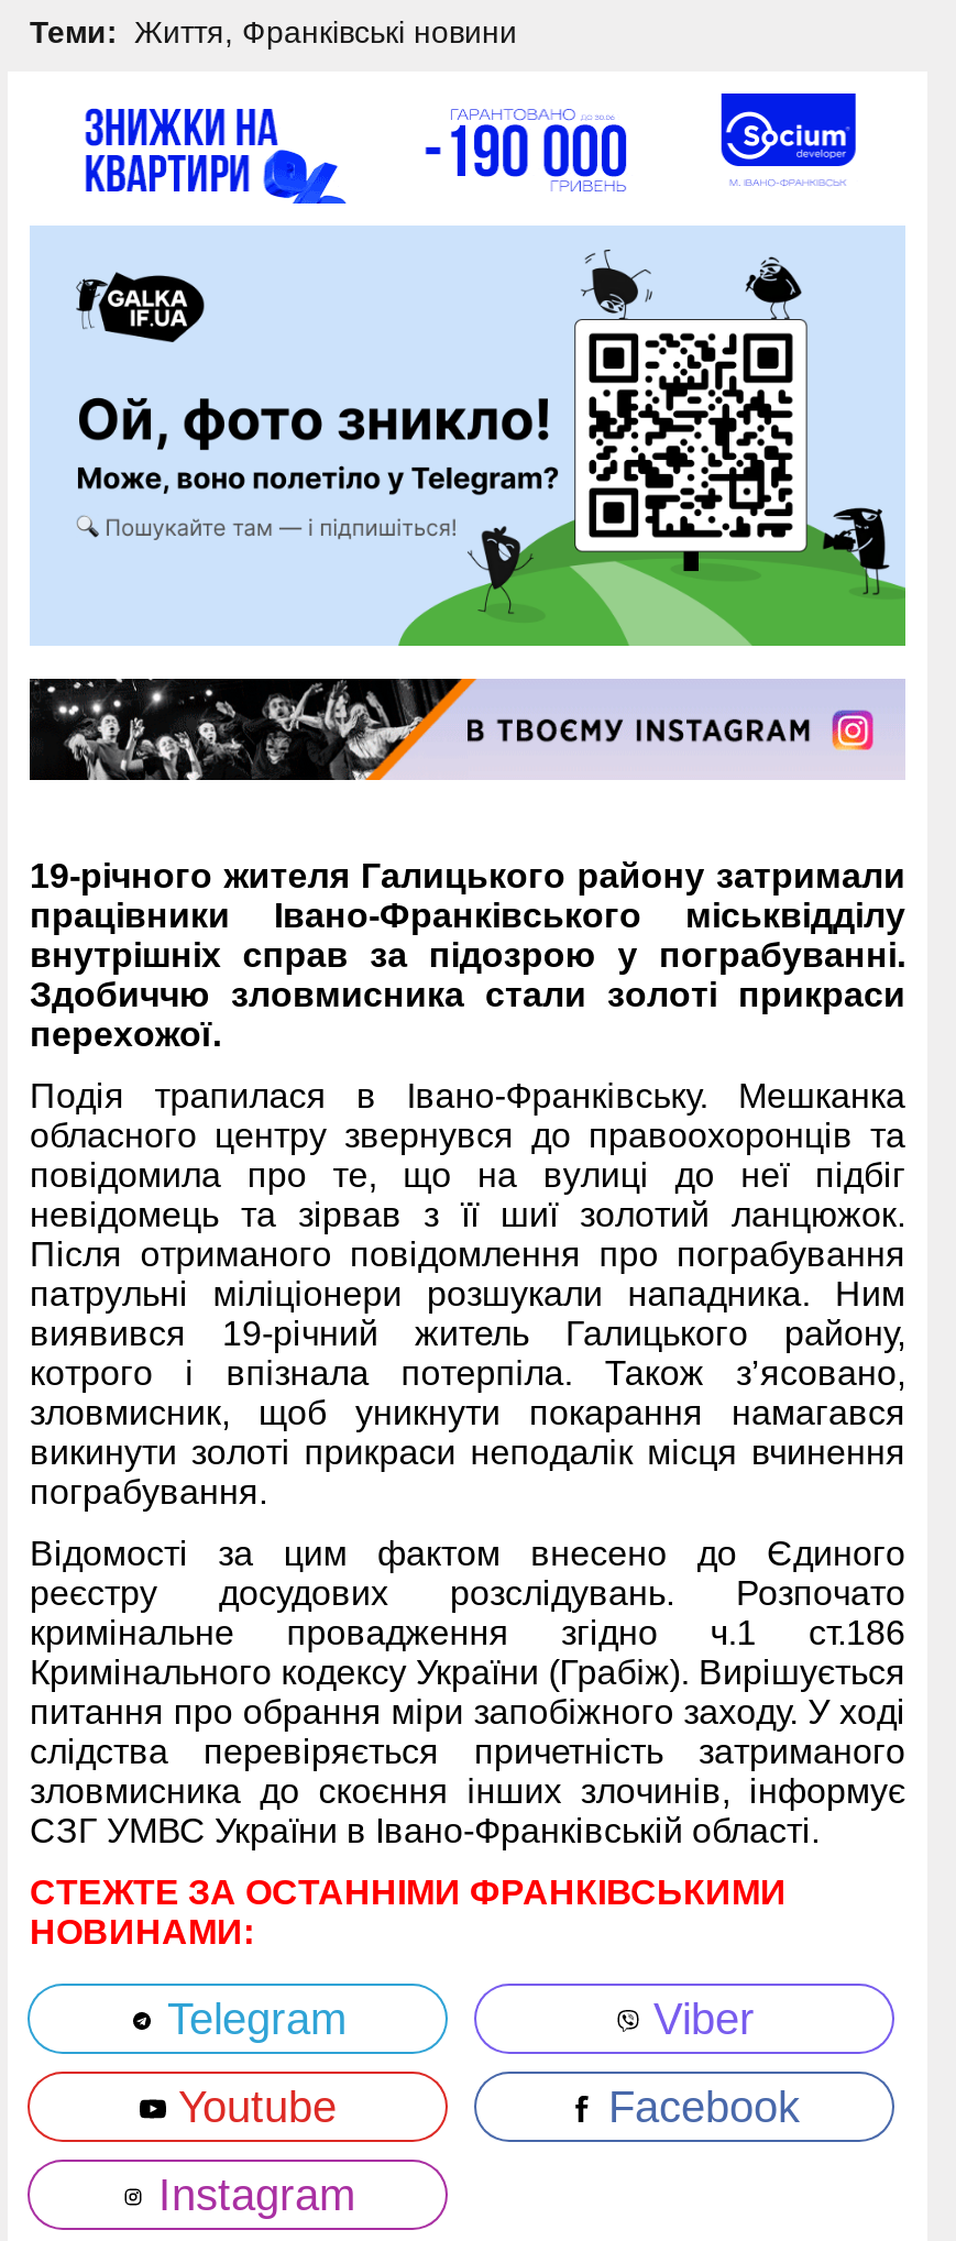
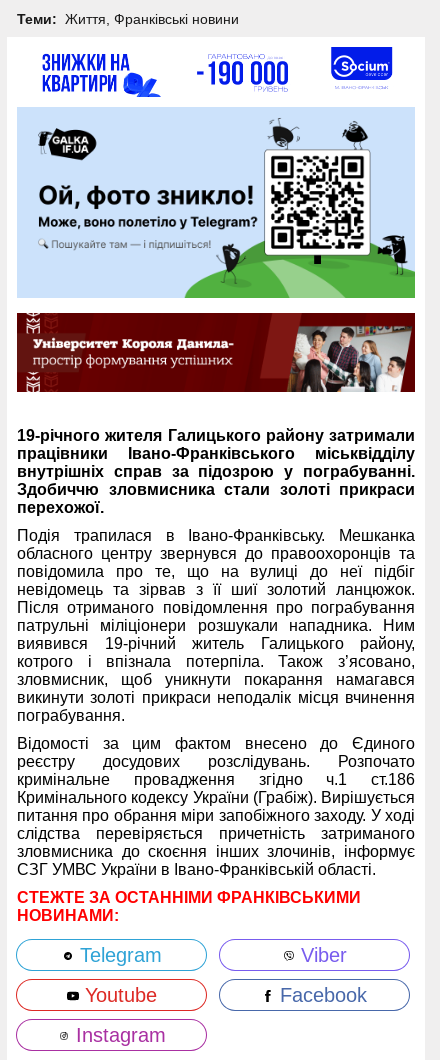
- [image]
+ [image]
